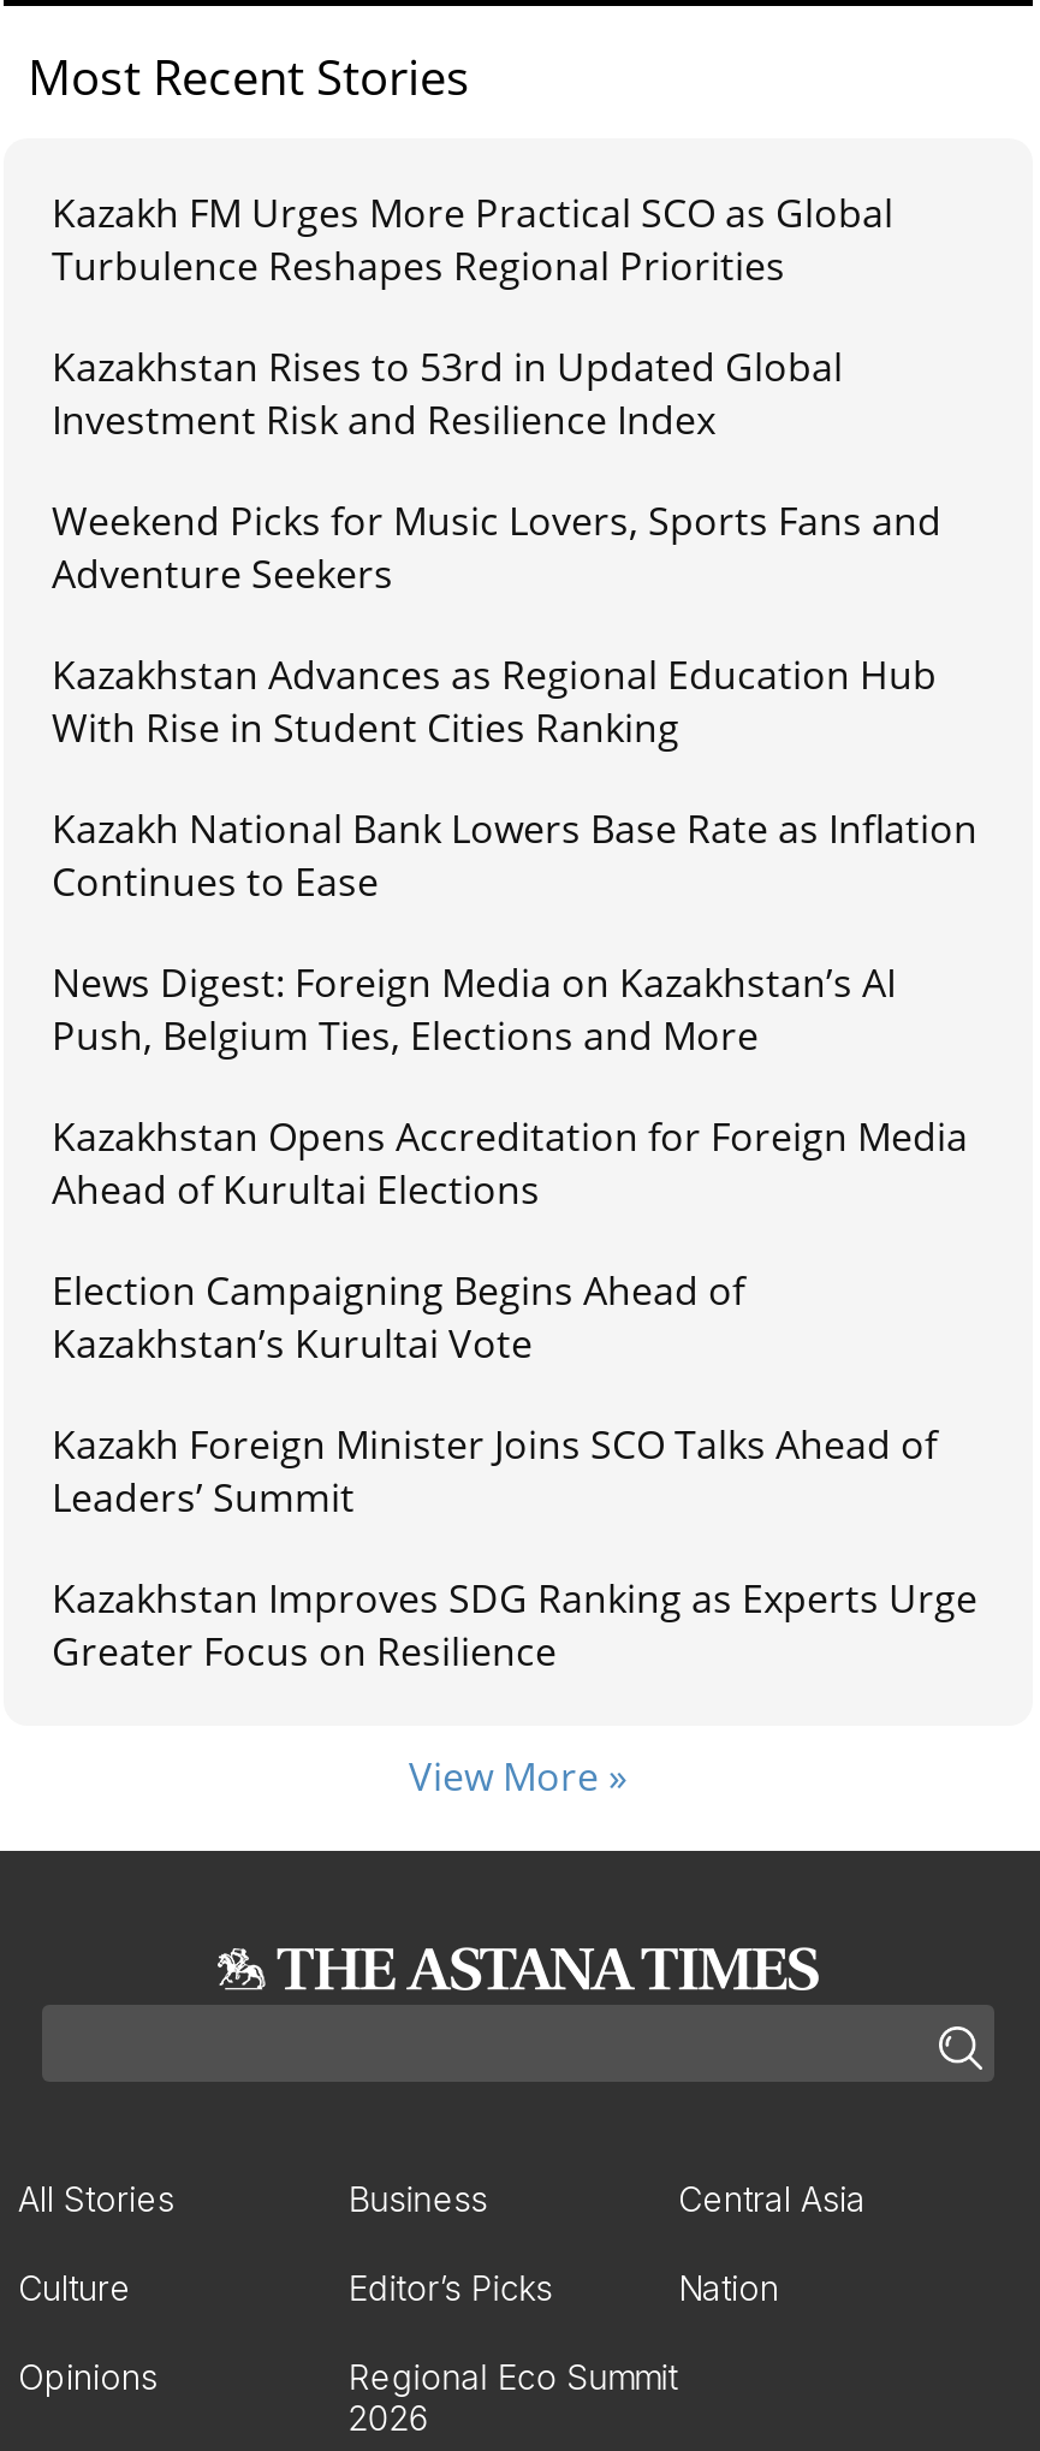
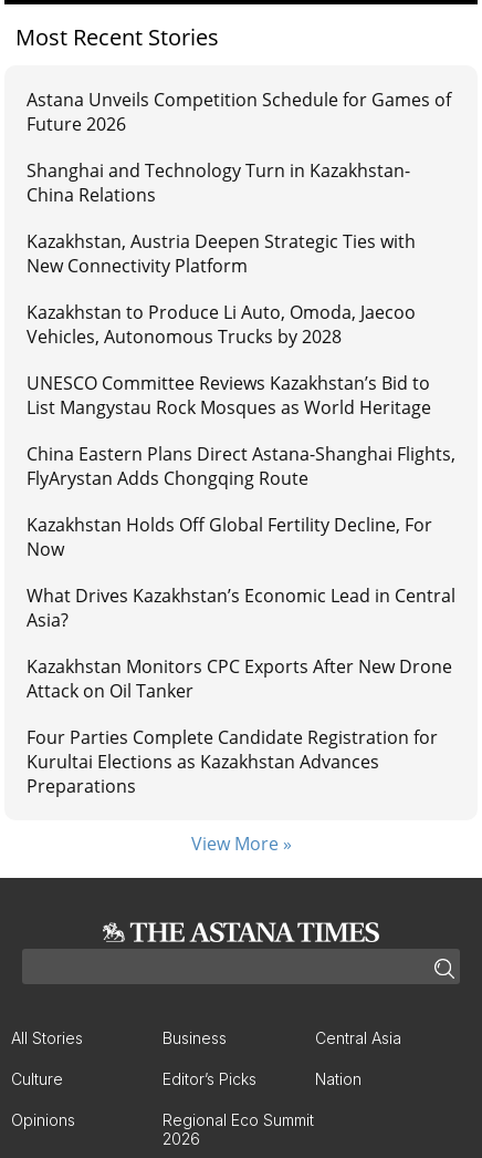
- Kazakh FM Urges More Practical SCO as Global
- Turbulence Reshapes Regional Priorities
+ Astana Unveils Competition Schedule for Games of
+ Future 2026

- Kazakhstan Rises to 53rd in Updated Global
- Investment Risk and Resilience Index
+ Shanghai and Technology Turn in Kazakhstan-
+ China Relations

- Weekend Picks for Music Lovers, Sports Fans and
- Adventure Seekers
+ Kazakhstan, Austria Deepen Strategic Ties with
+ New Connectivity Platform

- Kazakhstan Advances as Regional Education Hub
- With Rise in Student Cities Ranking
+ Kazakhstan to Produce Li Auto, Omoda, Jaecoo
+ Vehicles, Autonomous Trucks by 2028

- Kazakh National Bank Lowers Base Rate as Inflation
- Continues to Ease
+ UNESCO Committee Reviews Kazakhstan’s Bid to
+ List Mangystau Rock Mosques as World Heritage

- News Digest: Foreign Media on Kazakhstan’s AI
- Push, Belgium Ties, Elections and More
+ China Eastern Plans Direct Astana-Shanghai Flights,
+ FlyArystan Adds Chongqing Route

- Kazakhstan Opens Accreditation for Foreign Media
- Ahead of Kurultai Elections
+ Kazakhstan Holds Off Global Fertility Decline, For
+ Now

- Election Campaigning Begins Ahead of
- Kazakhstan’s Kurultai Vote
+ What Drives Kazakhstan’s Economic Lead in Central
+ Asia?

- Kazakh Foreign Minister Joins SCO Talks Ahead of
- Leaders’ Summit
+ Kazakhstan Monitors CPC Exports After New Drone
+ Attack on Oil Tanker

- Kazakhstan Improves SDG Ranking as Experts Urge
- Greater Focus on Resilience
+ Four Parties Complete Candidate Registration for
+ Kurultai Elections as Kazakhstan Advances
+ Preparations
